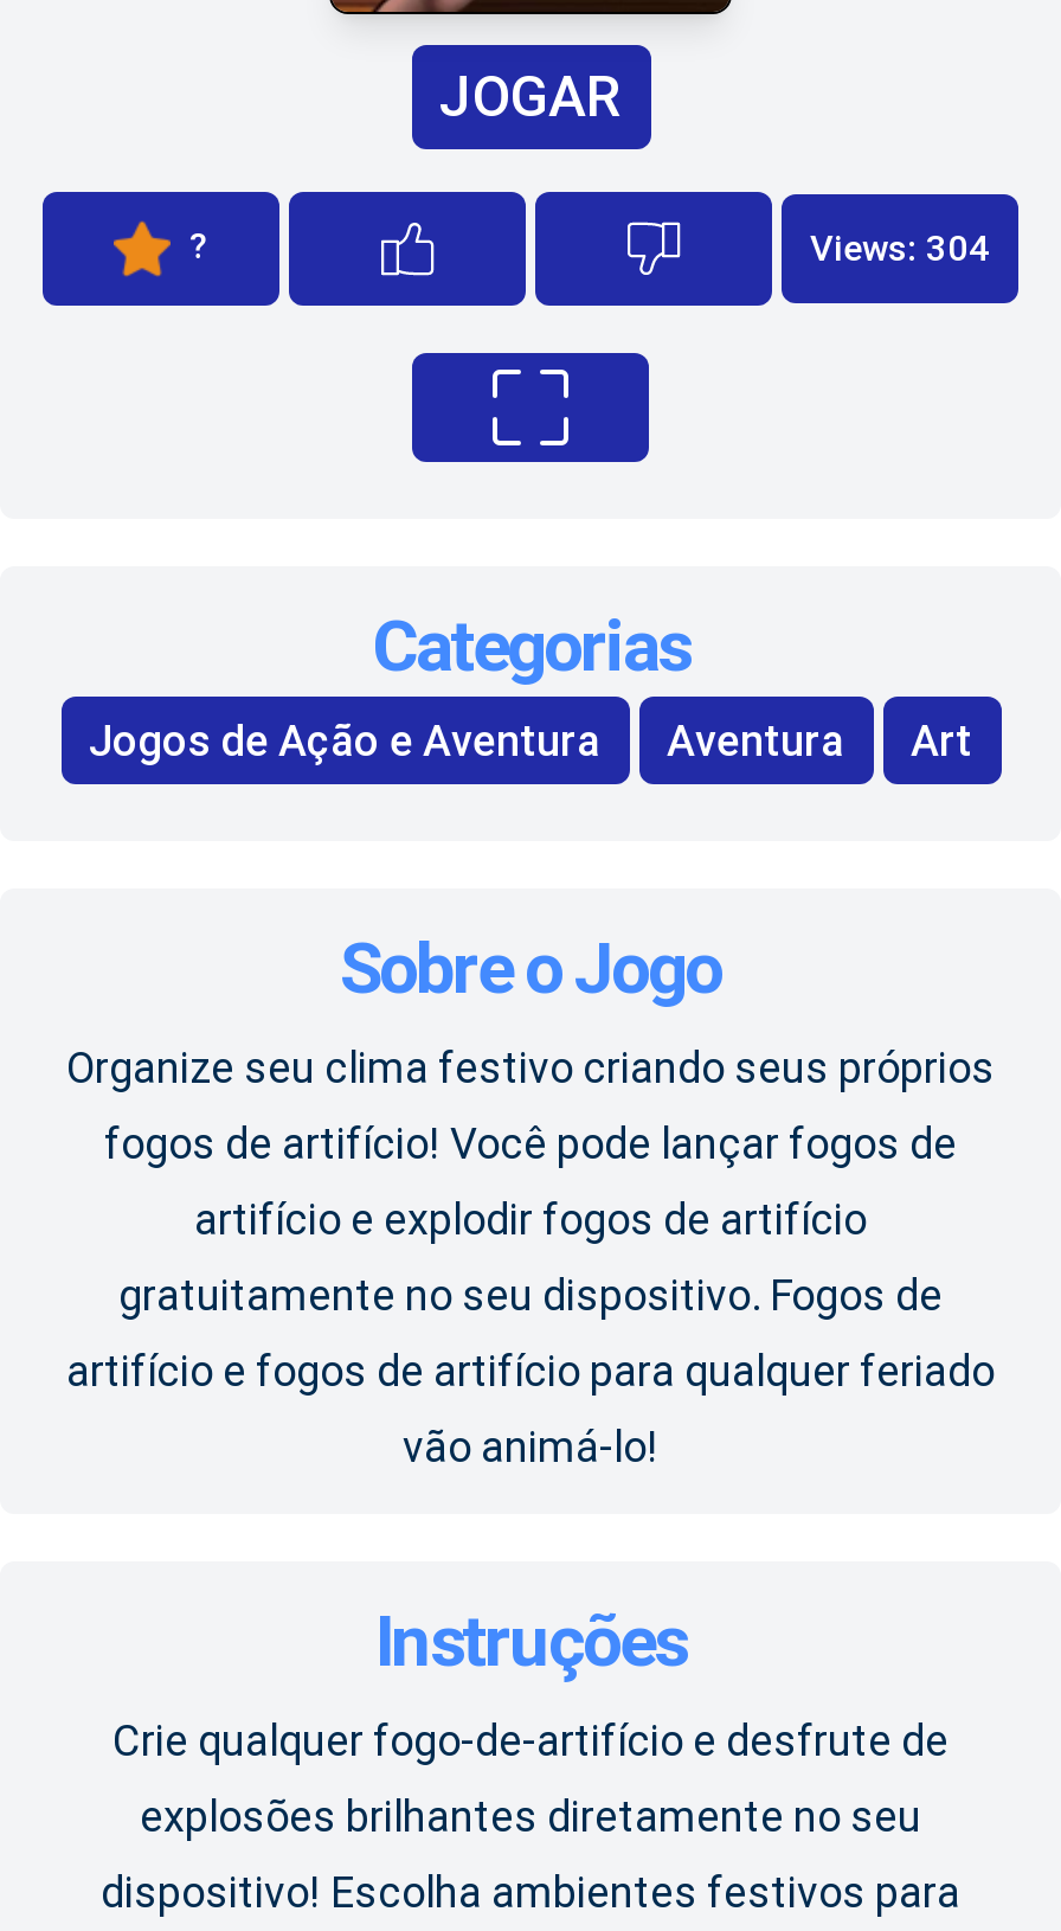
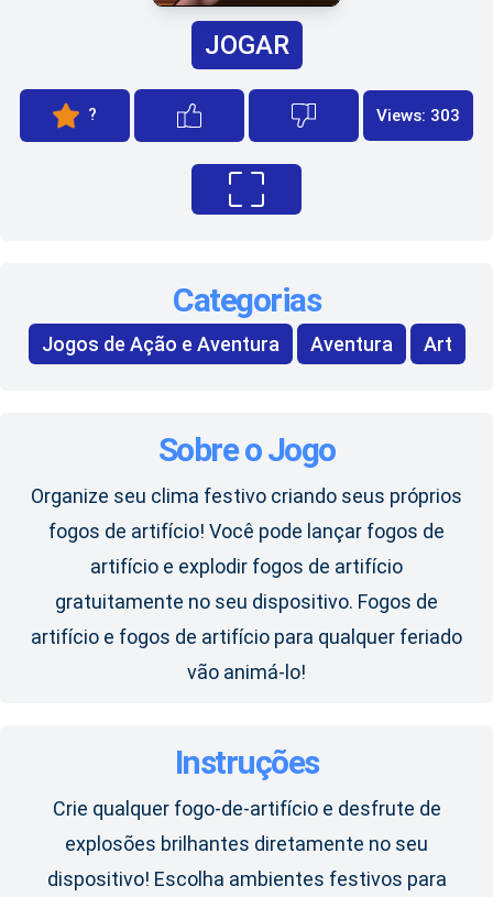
- Views: 304
+ Views: 303
